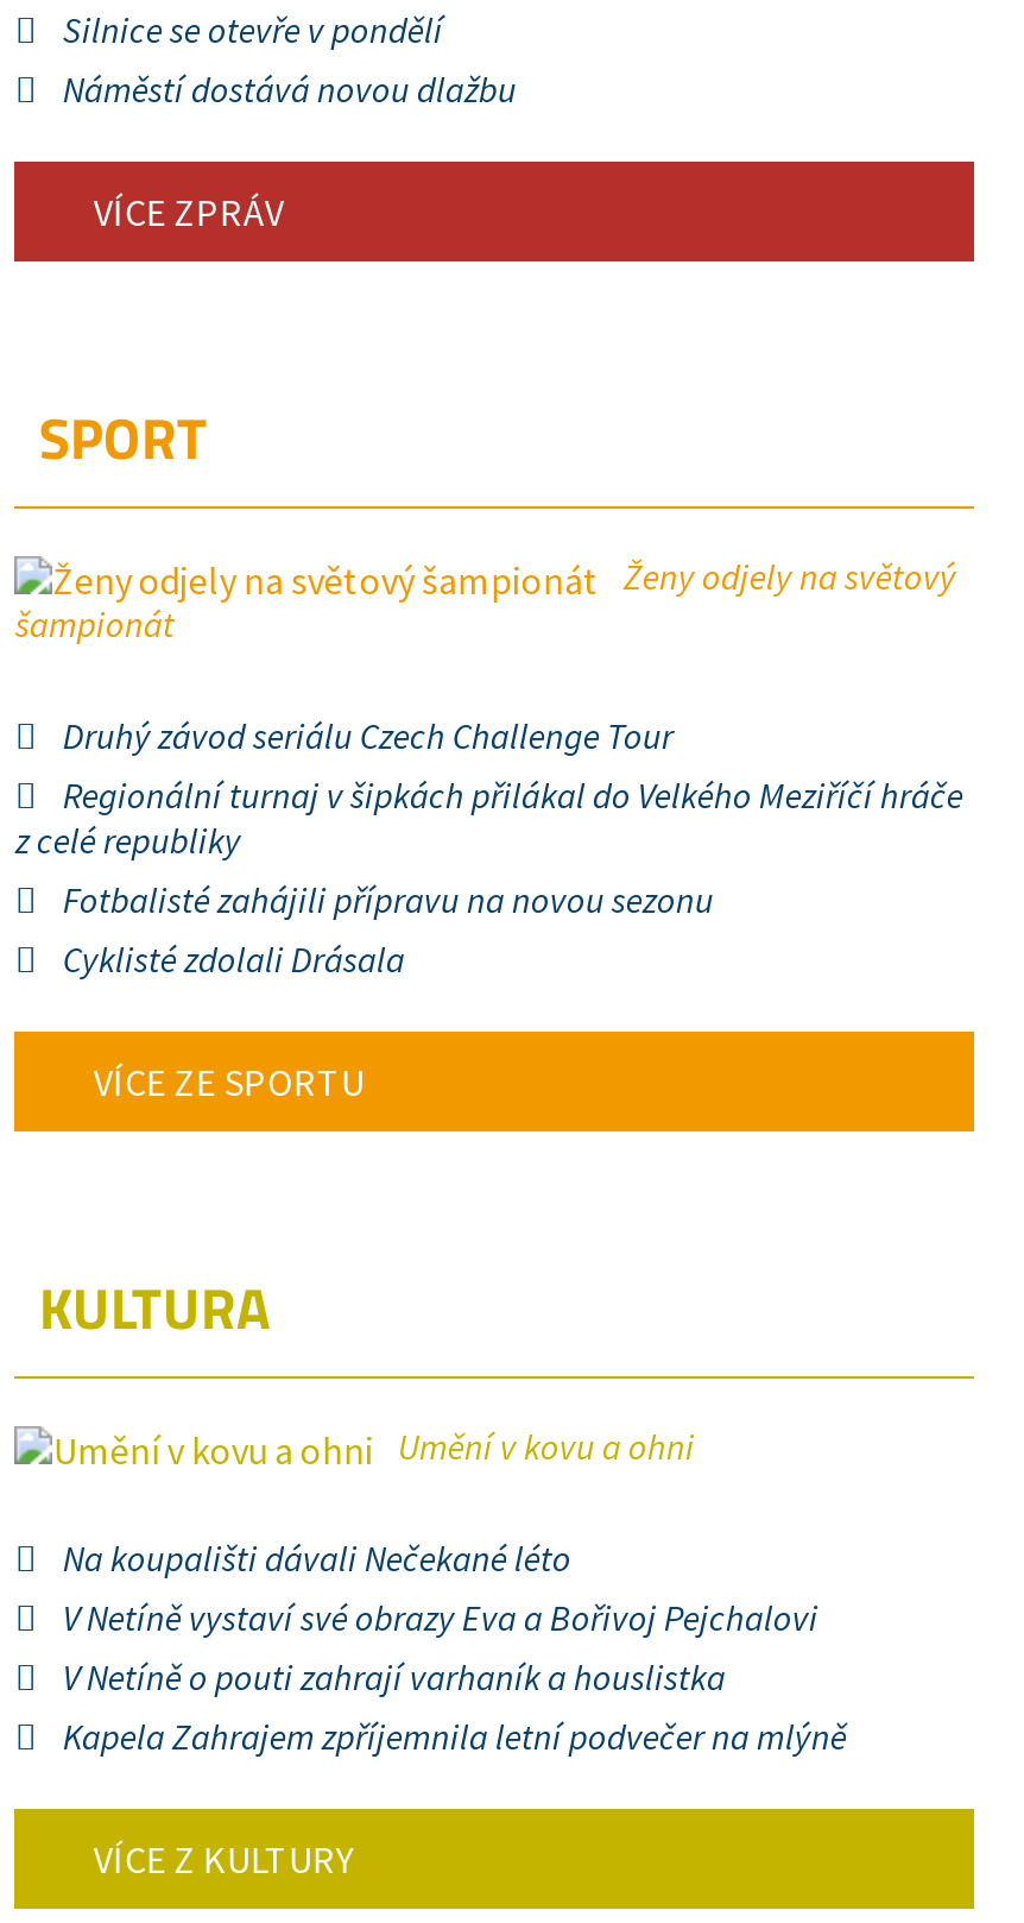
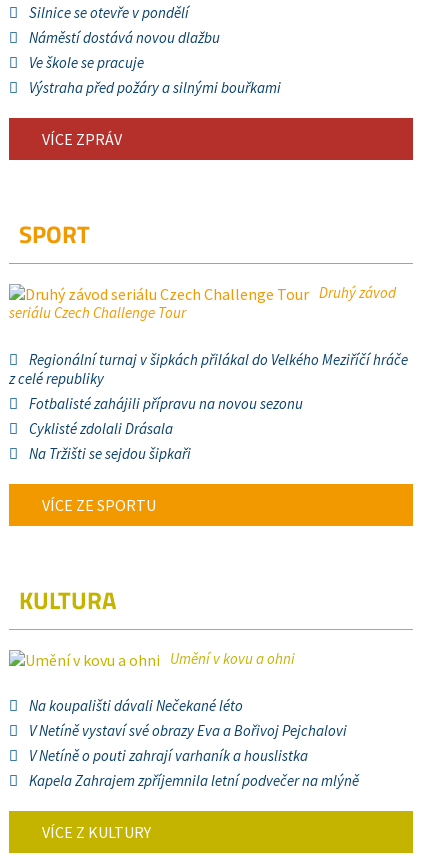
+ Ve škole se pracuje
+ Výstraha před požáry a silnými bouřkami

- Ženy odjely na světový
- šampionát
- Druhý závod seriálu Czech Challenge Tour
+ Druhý závod
+ seriálu Czech Challenge Tour

+ Na Tržišti se sejdou šipkaři
